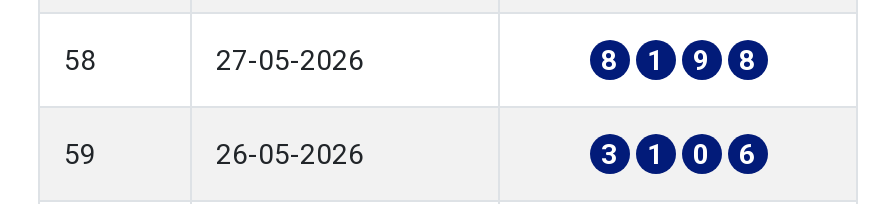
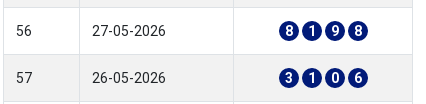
- 58
+ 56

- 59
+ 57
